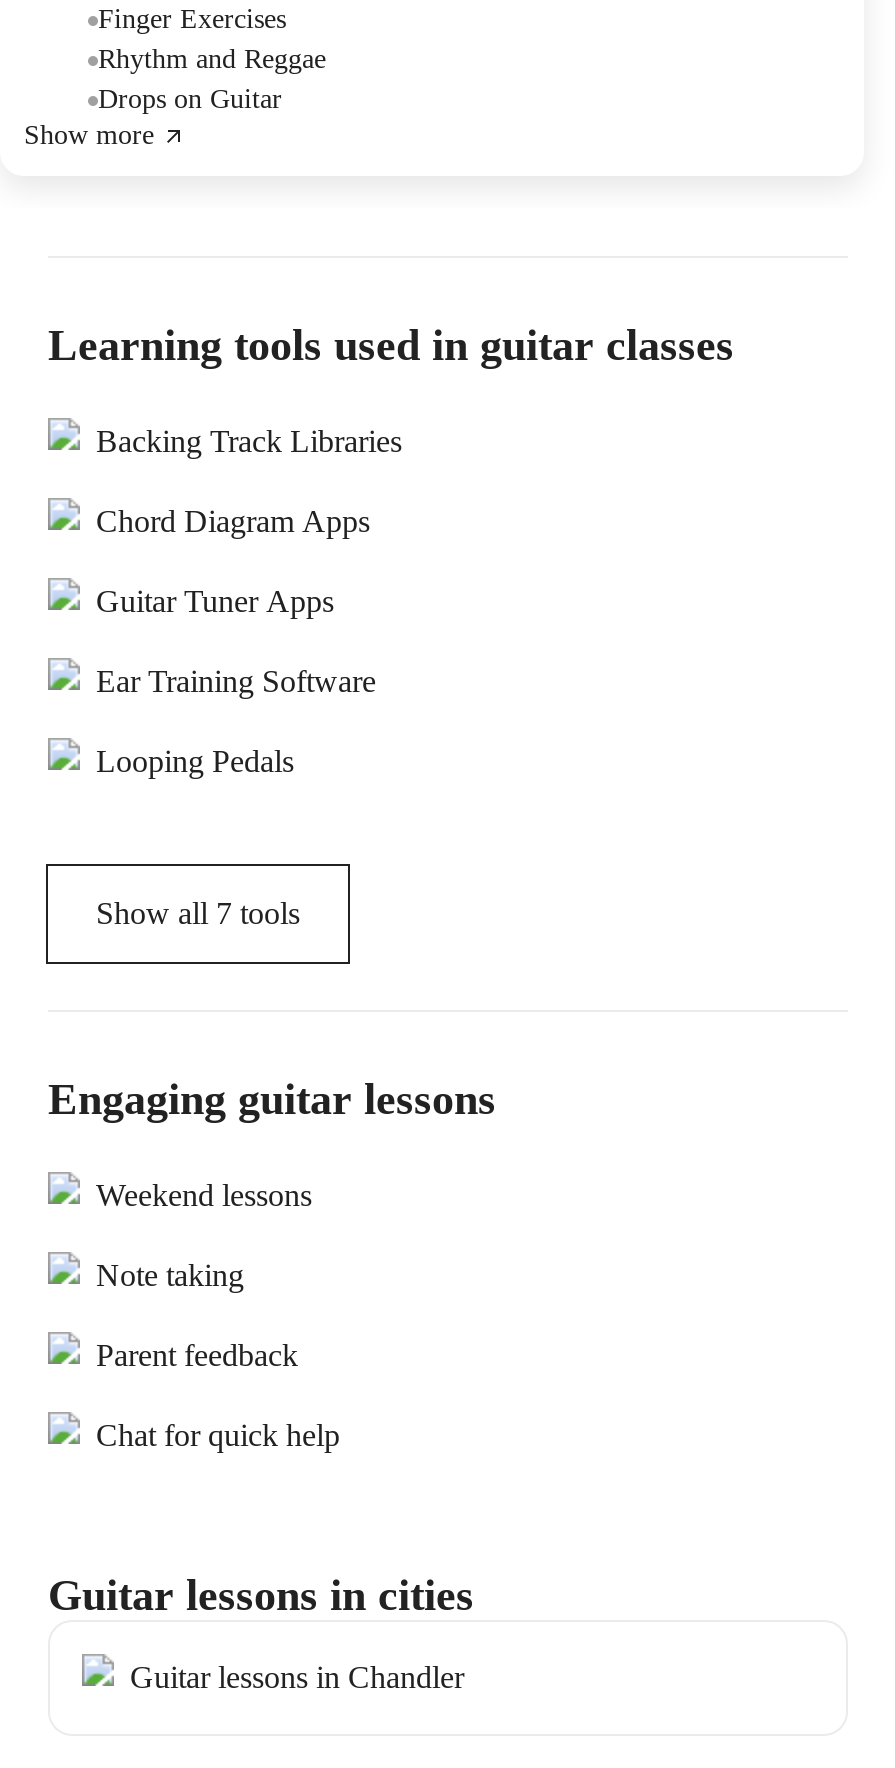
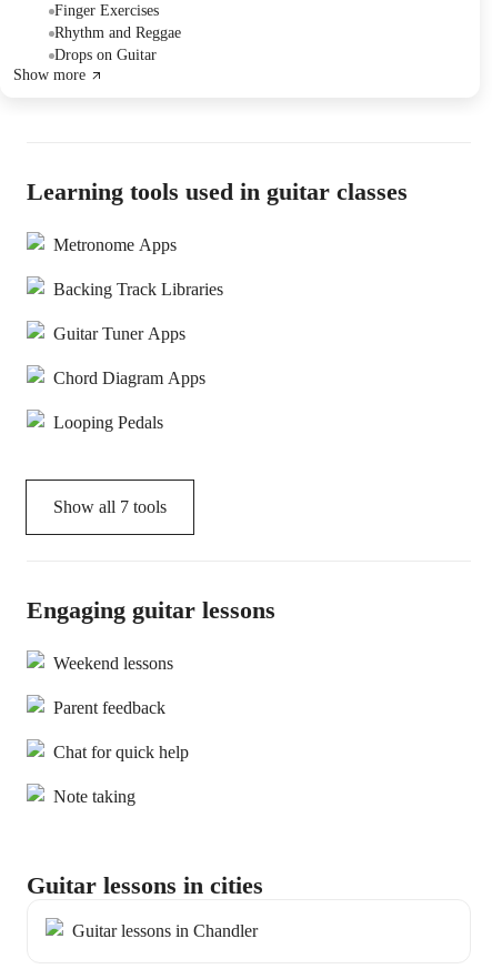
+ Metronome Apps

moved down: Backing Track Libraries

moved down: Chord Diagram Apps

- Ear Training Software

moved down: Note taking

moved up: Parent feedback | Chat for quick help
